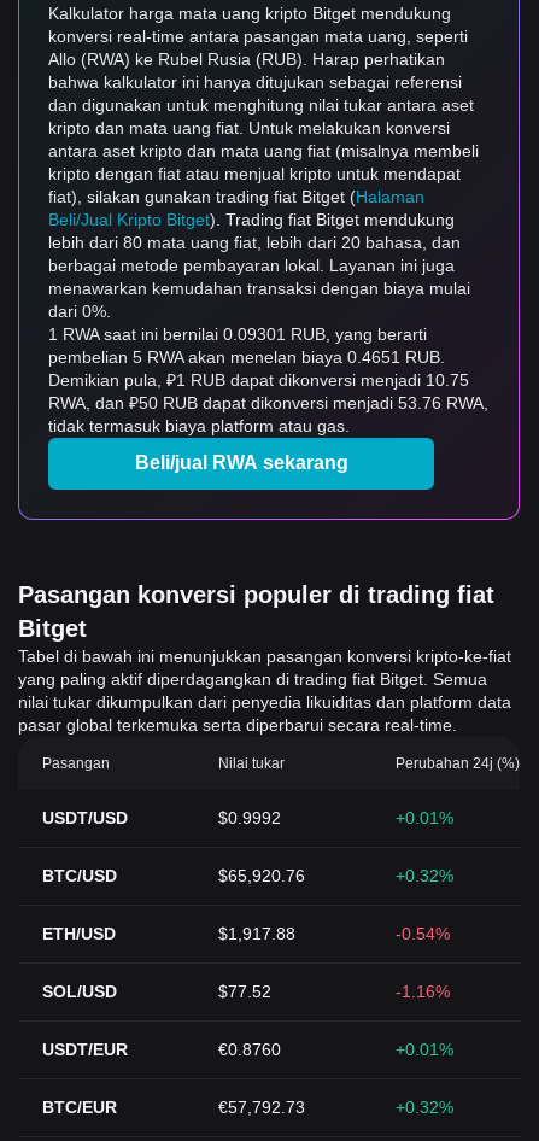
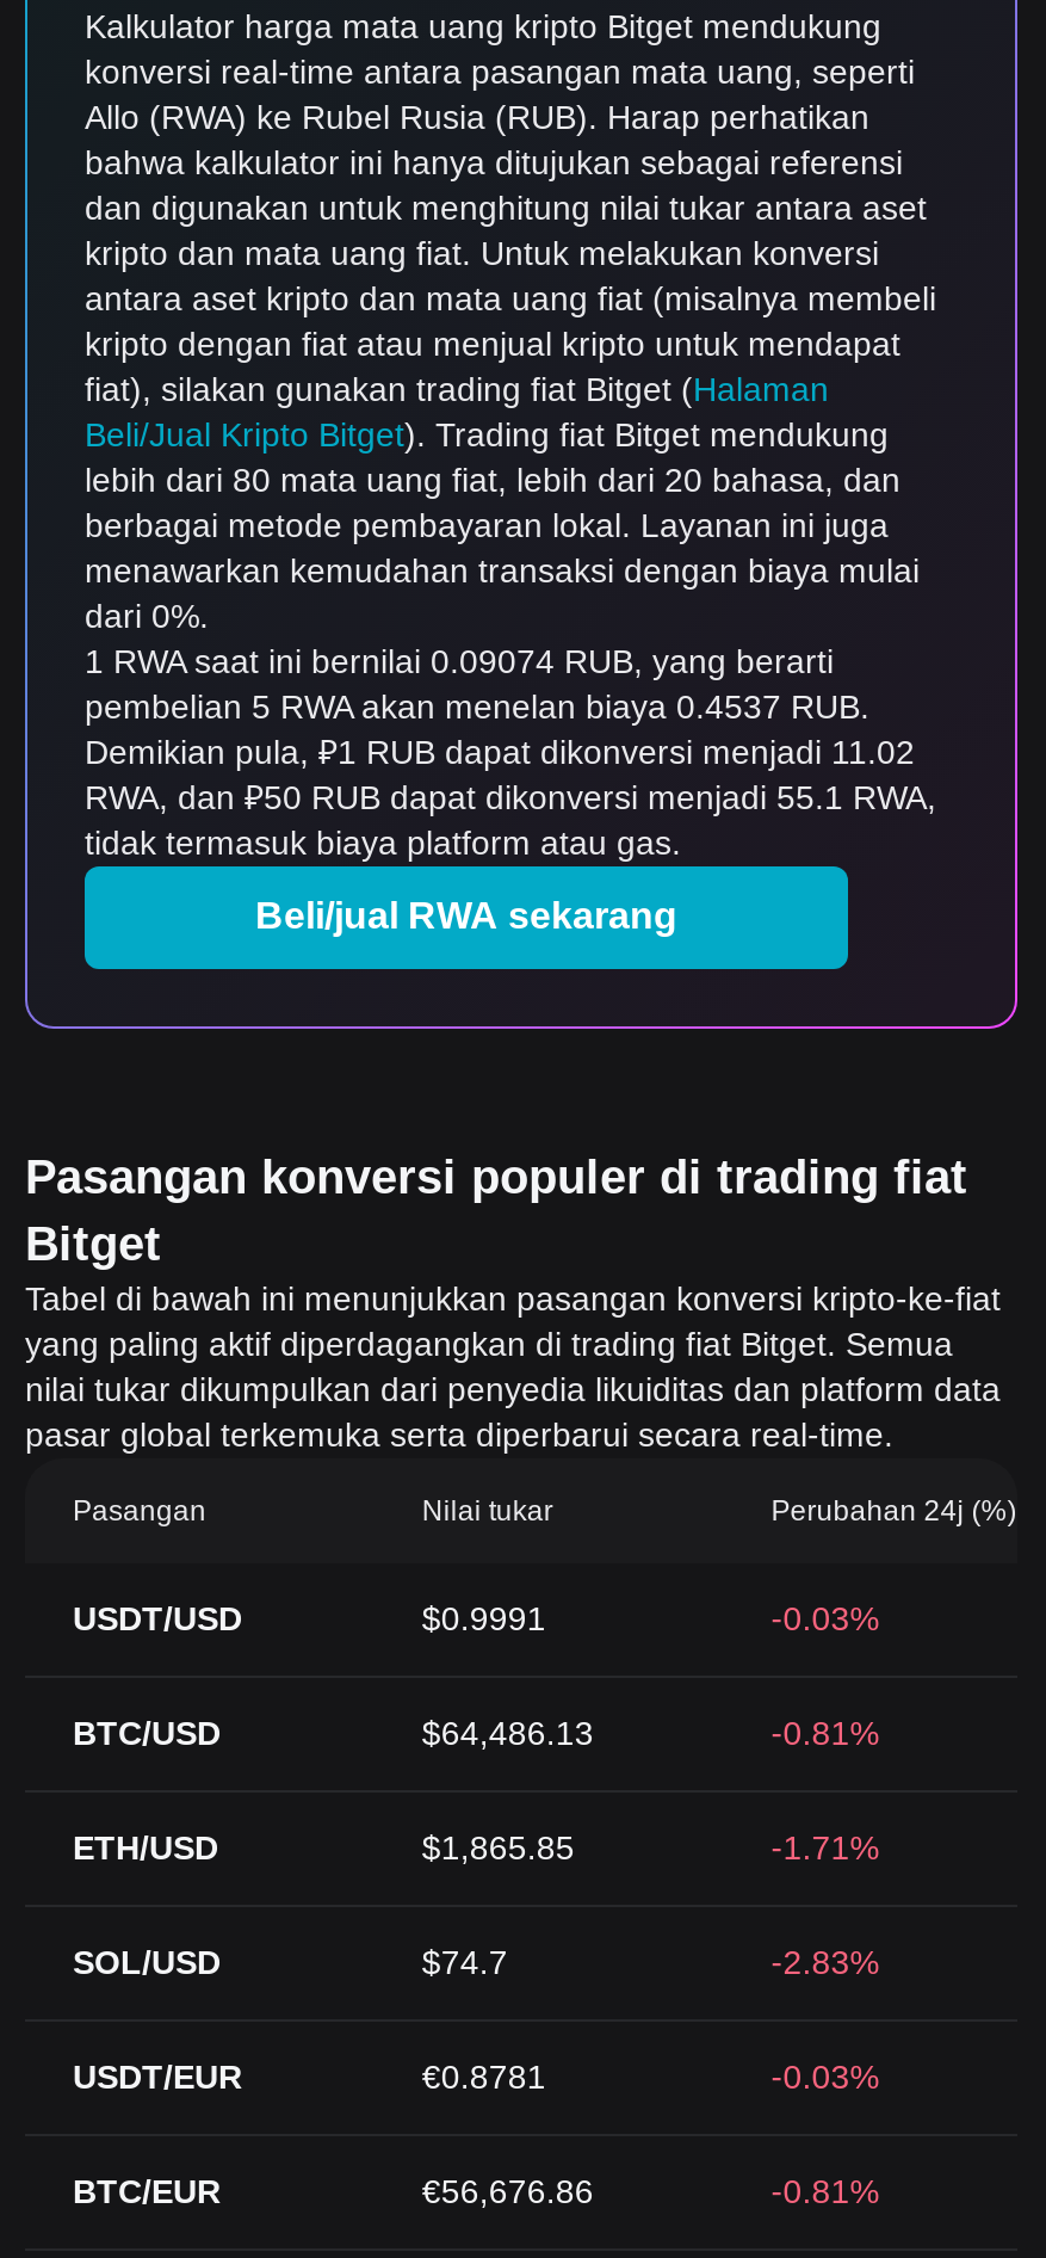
- 1 RWA saat ini bernilai 0.09301 RUB, yang berarti
+ 1 RWA saat ini bernilai 0.09074 RUB, yang berarti

- pembelian 5 RWA akan menelan biaya 0.4651 RUB.
+ pembelian 5 RWA akan menelan biaya 0.4537 RUB.

- Demikian pula, ₽1 RUB dapat dikonversi menjadi 10.75
+ Demikian pula, ₽1 RUB dapat dikonversi menjadi 11.02

- RWA, dan ₽50 RUB dapat dikonversi menjadi 53.76 RWA,
+ RWA, dan ₽50 RUB dapat dikonversi menjadi 55.1 RWA,

- $0.9992
+ $0.9991

- +0.01%
+ -0.03%

- $65,920.76
+ $64,486.13

- +0.32%
+ -0.81%

- $1,917.88
+ $1,865.85

- -0.54%
+ -1.71%

- $77.52
+ $74.7

- -1.16%
+ -2.83%

- €0.8760
+ €0.8781

- +0.01%
+ -0.03%

- €57,792.73
+ €56,676.86

- +0.32%
+ -0.81%
